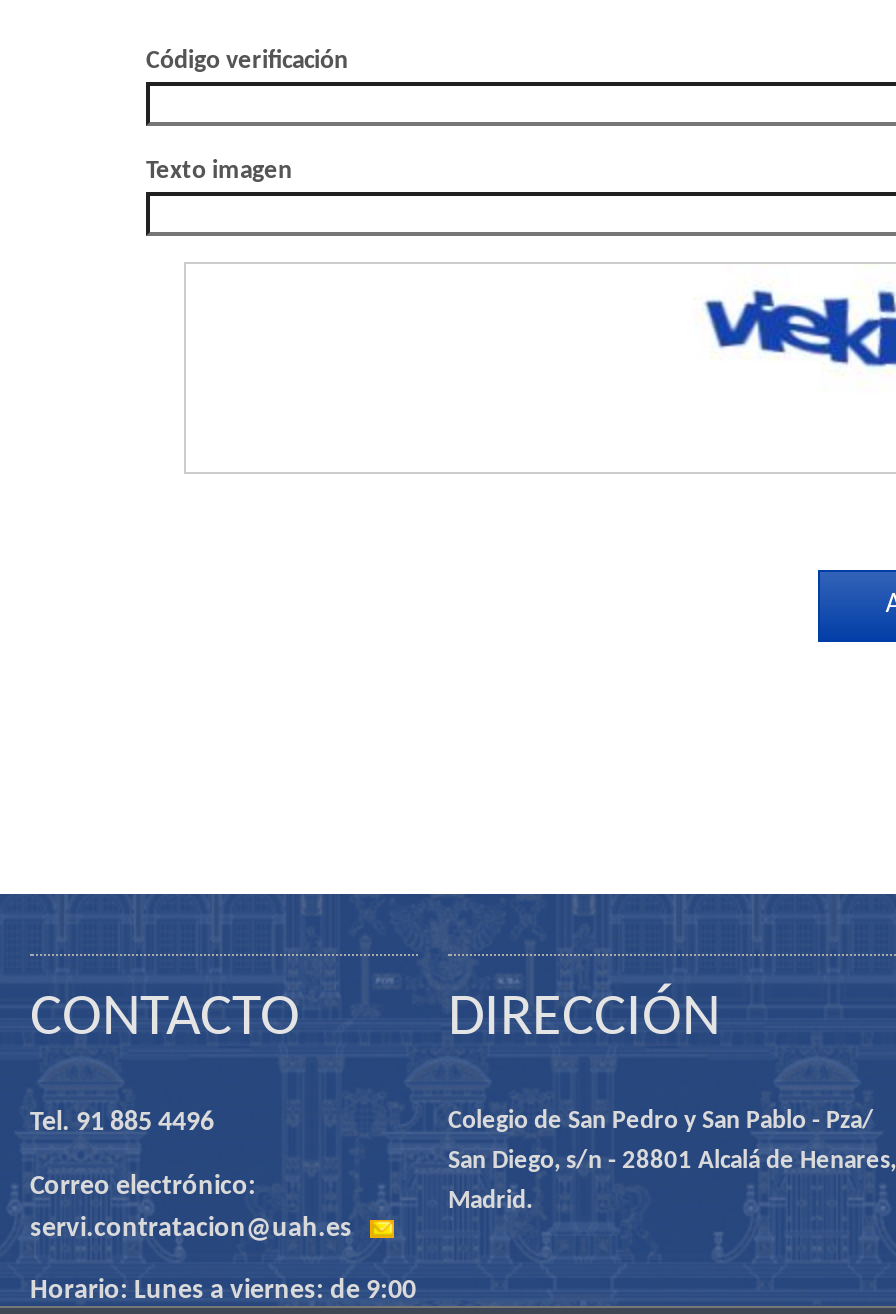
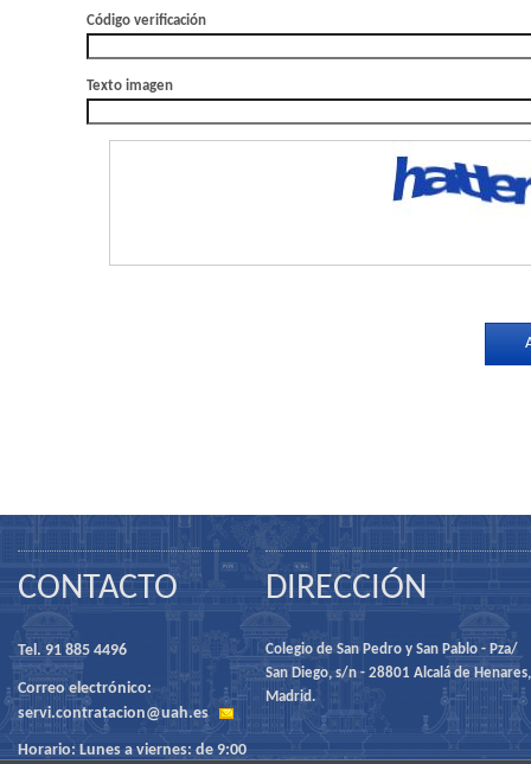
- [image]
+ [image]
